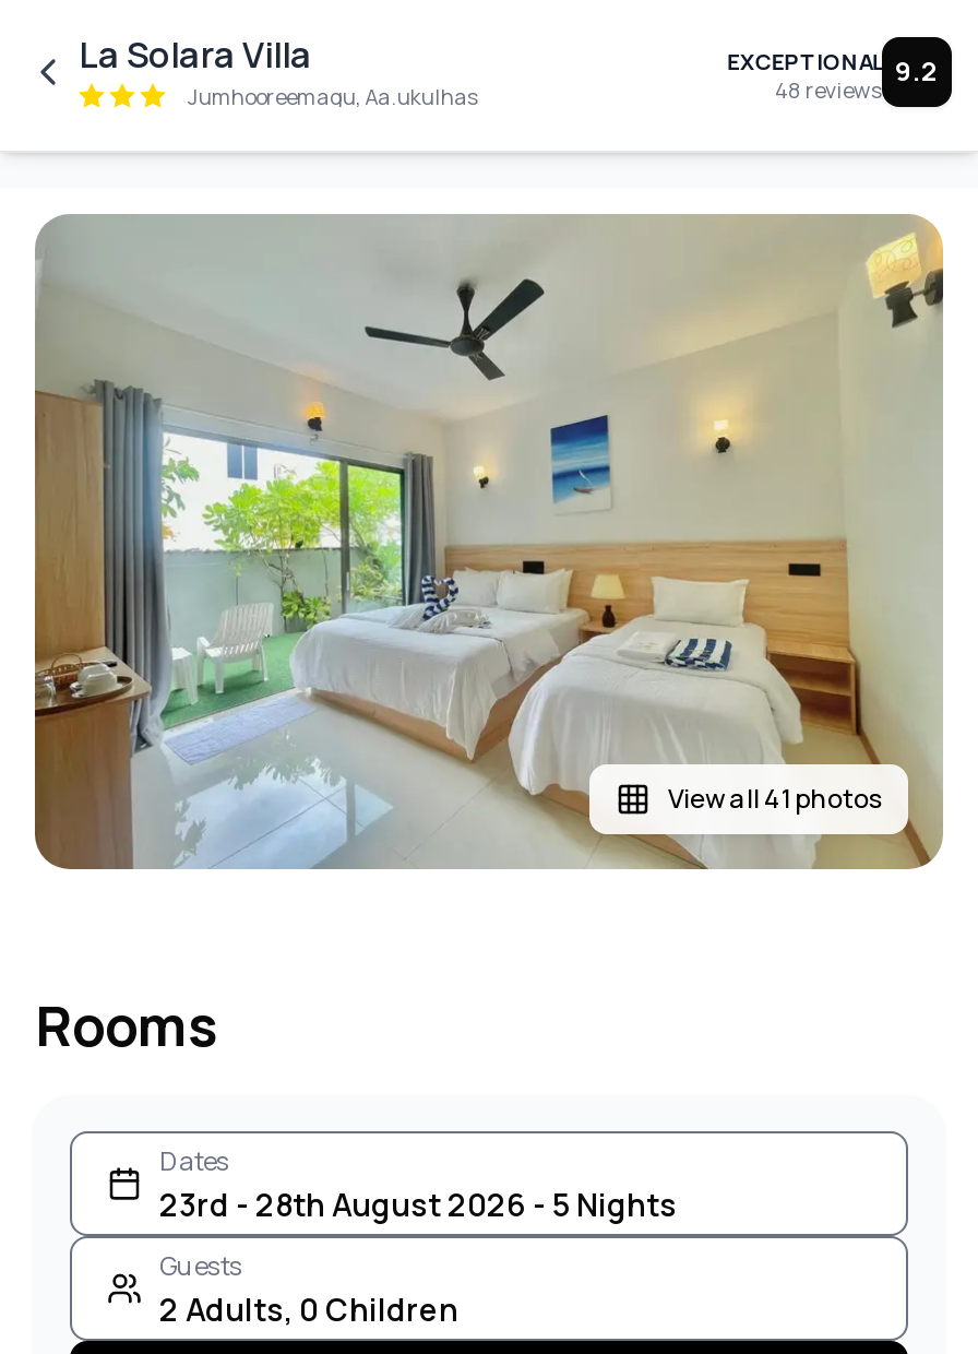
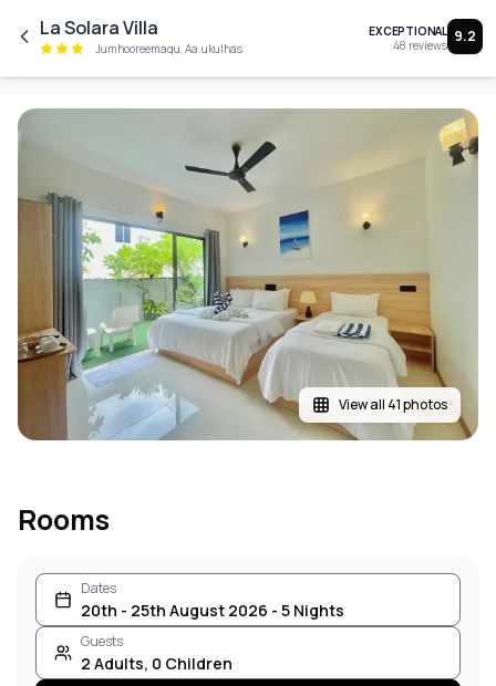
- 23rd - 28th August 2026 - 5 Nights
+ 20th - 25th August 2026 - 5 Nights
